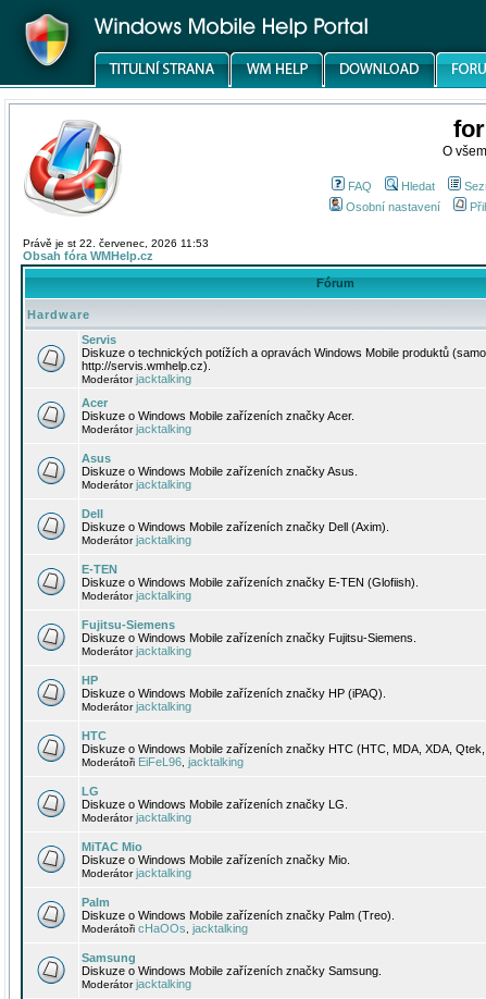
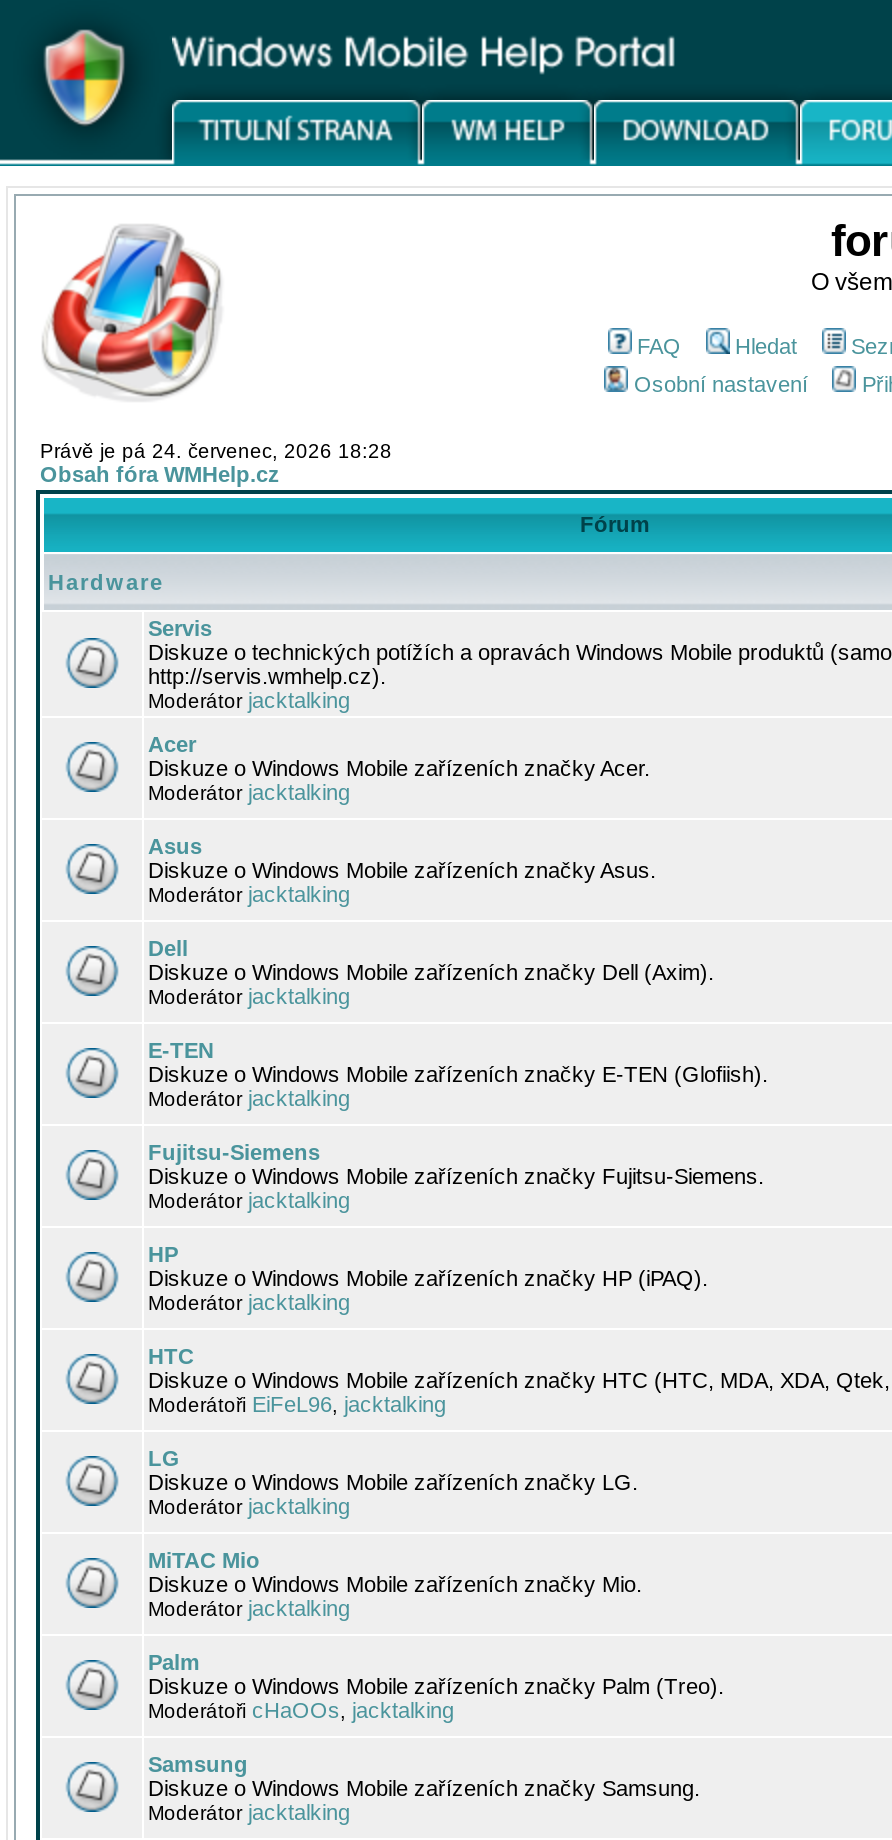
- Právě je st 22. červenec, 2026 11:53
+ Právě je pá 24. červenec, 2026 18:28
